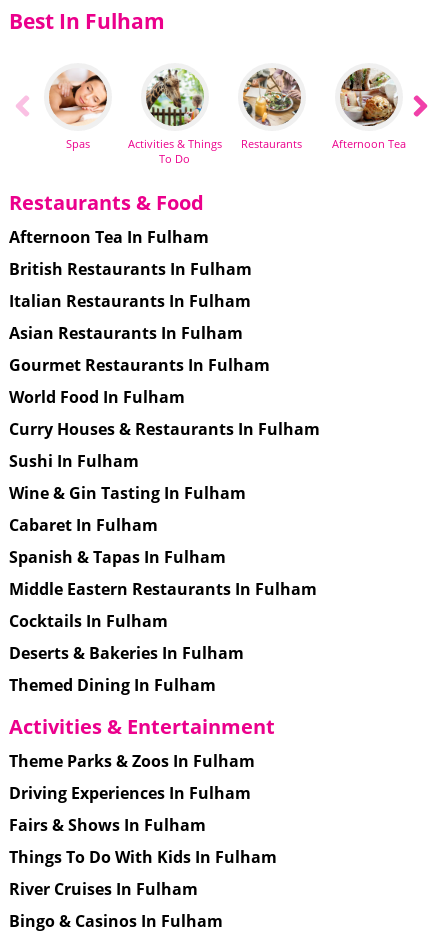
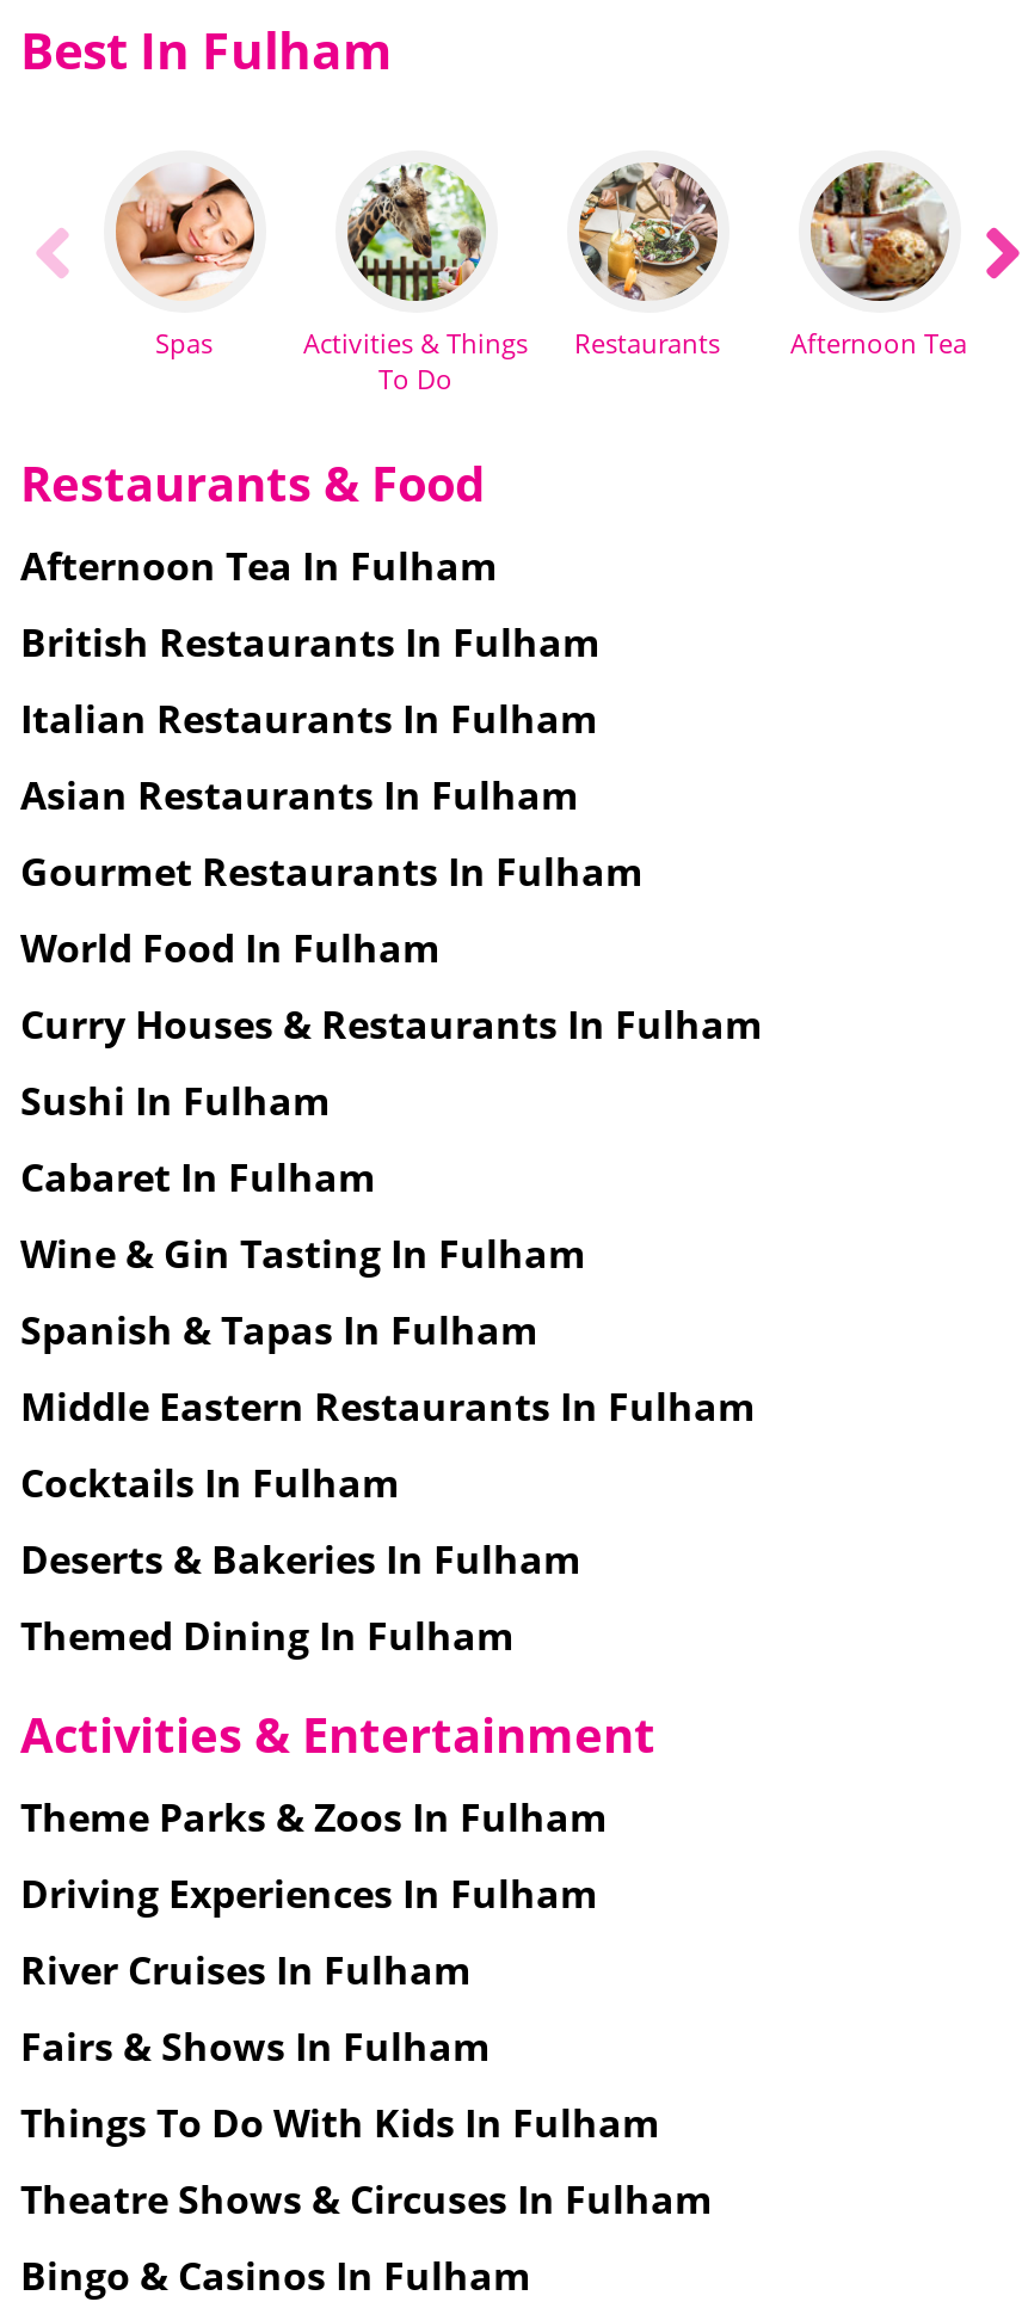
moved up: Cabaret In Fulham

+ Theatre Shows & Circuses In Fulham

moved up: River Cruises In Fulham
